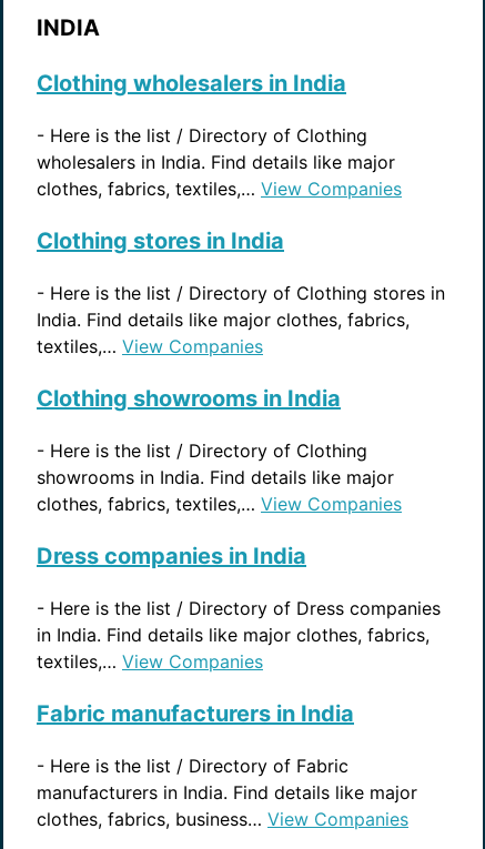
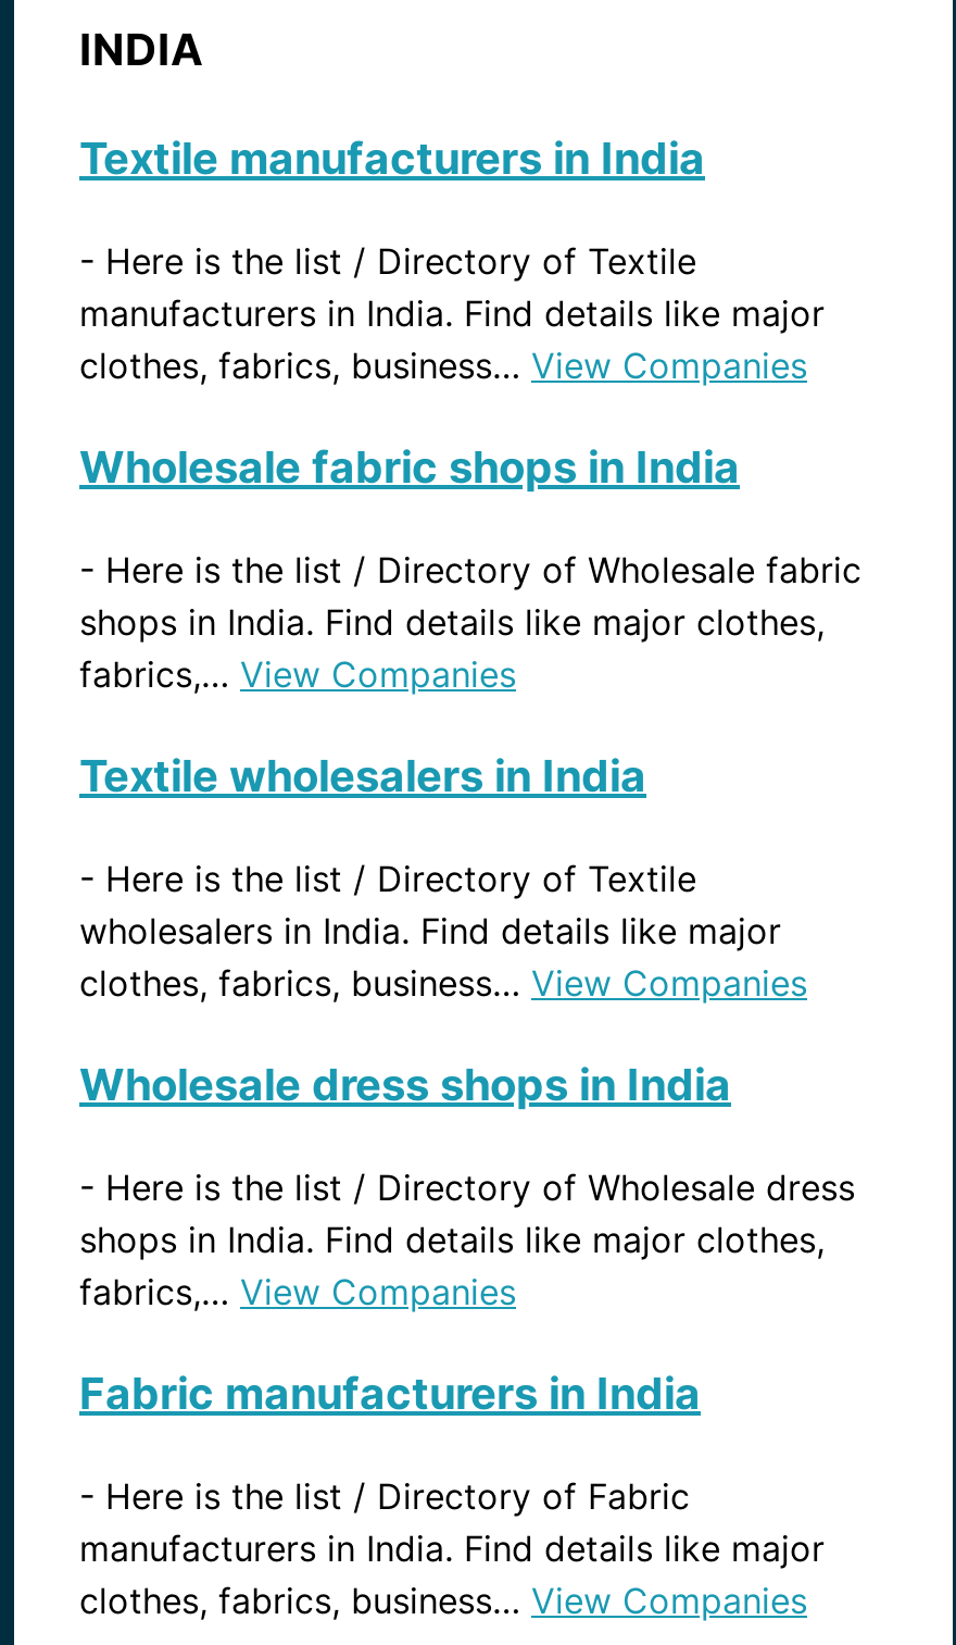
- Clothing wholesalers in India
- - Here is the list / Directory of Clothing
+ Textile manufacturers in India
+ - Here is the list / Directory of Textile
+ manufacturers in India. Find details like major
+ clothes, fabrics, business… View Companies
+ Wholesale fabric shops in India
+ - Here is the list / Directory of Wholesale fabric
+ shops in India. Find details like major clothes,
+ fabrics,… View Companies
+ Textile wholesalers in India
+ - Here is the list / Directory of Textile

moved down: wholesalers in India. Find details like major

- clothes, fabrics, textiles,… View Companies
- Clothing stores in India
- - Here is the list / Directory of Clothing stores in
- India. Find details like major clothes, fabrics,
- textiles,… View Companies
- Clothing showrooms in India
- - Here is the list / Directory of Clothing
- showrooms in India. Find details like major
- clothes, fabrics, textiles,… View Companies
- Dress companies in India
- - Here is the list / Directory of Dress companies
- in India. Find details like major clothes, fabrics,
- textiles,… View Companies
+ clothes, fabrics, business… View Companies
+ Wholesale dress shops in India
+ - Here is the list / Directory of Wholesale dress
+ shops in India. Find details like major clothes,
+ fabrics,… View Companies
